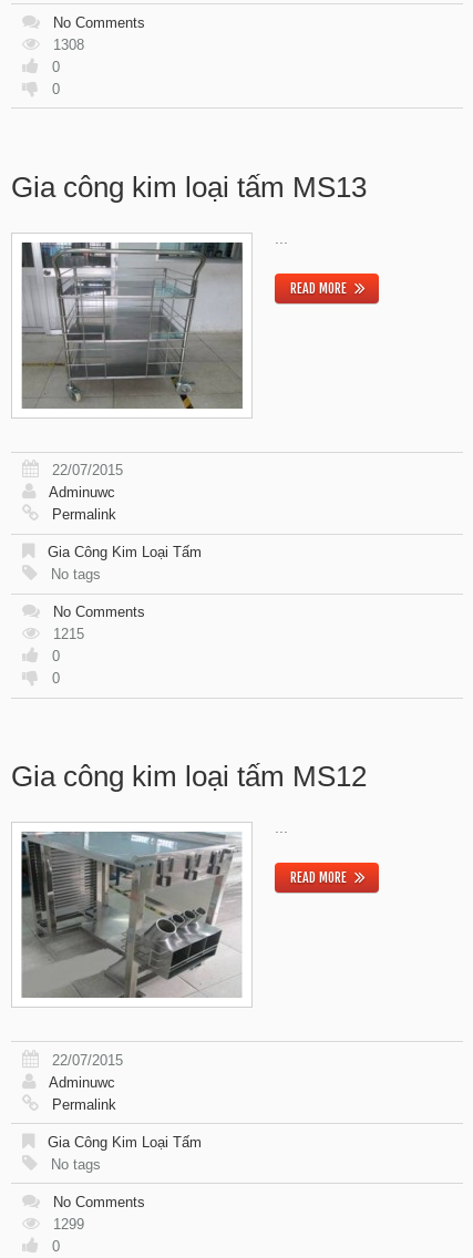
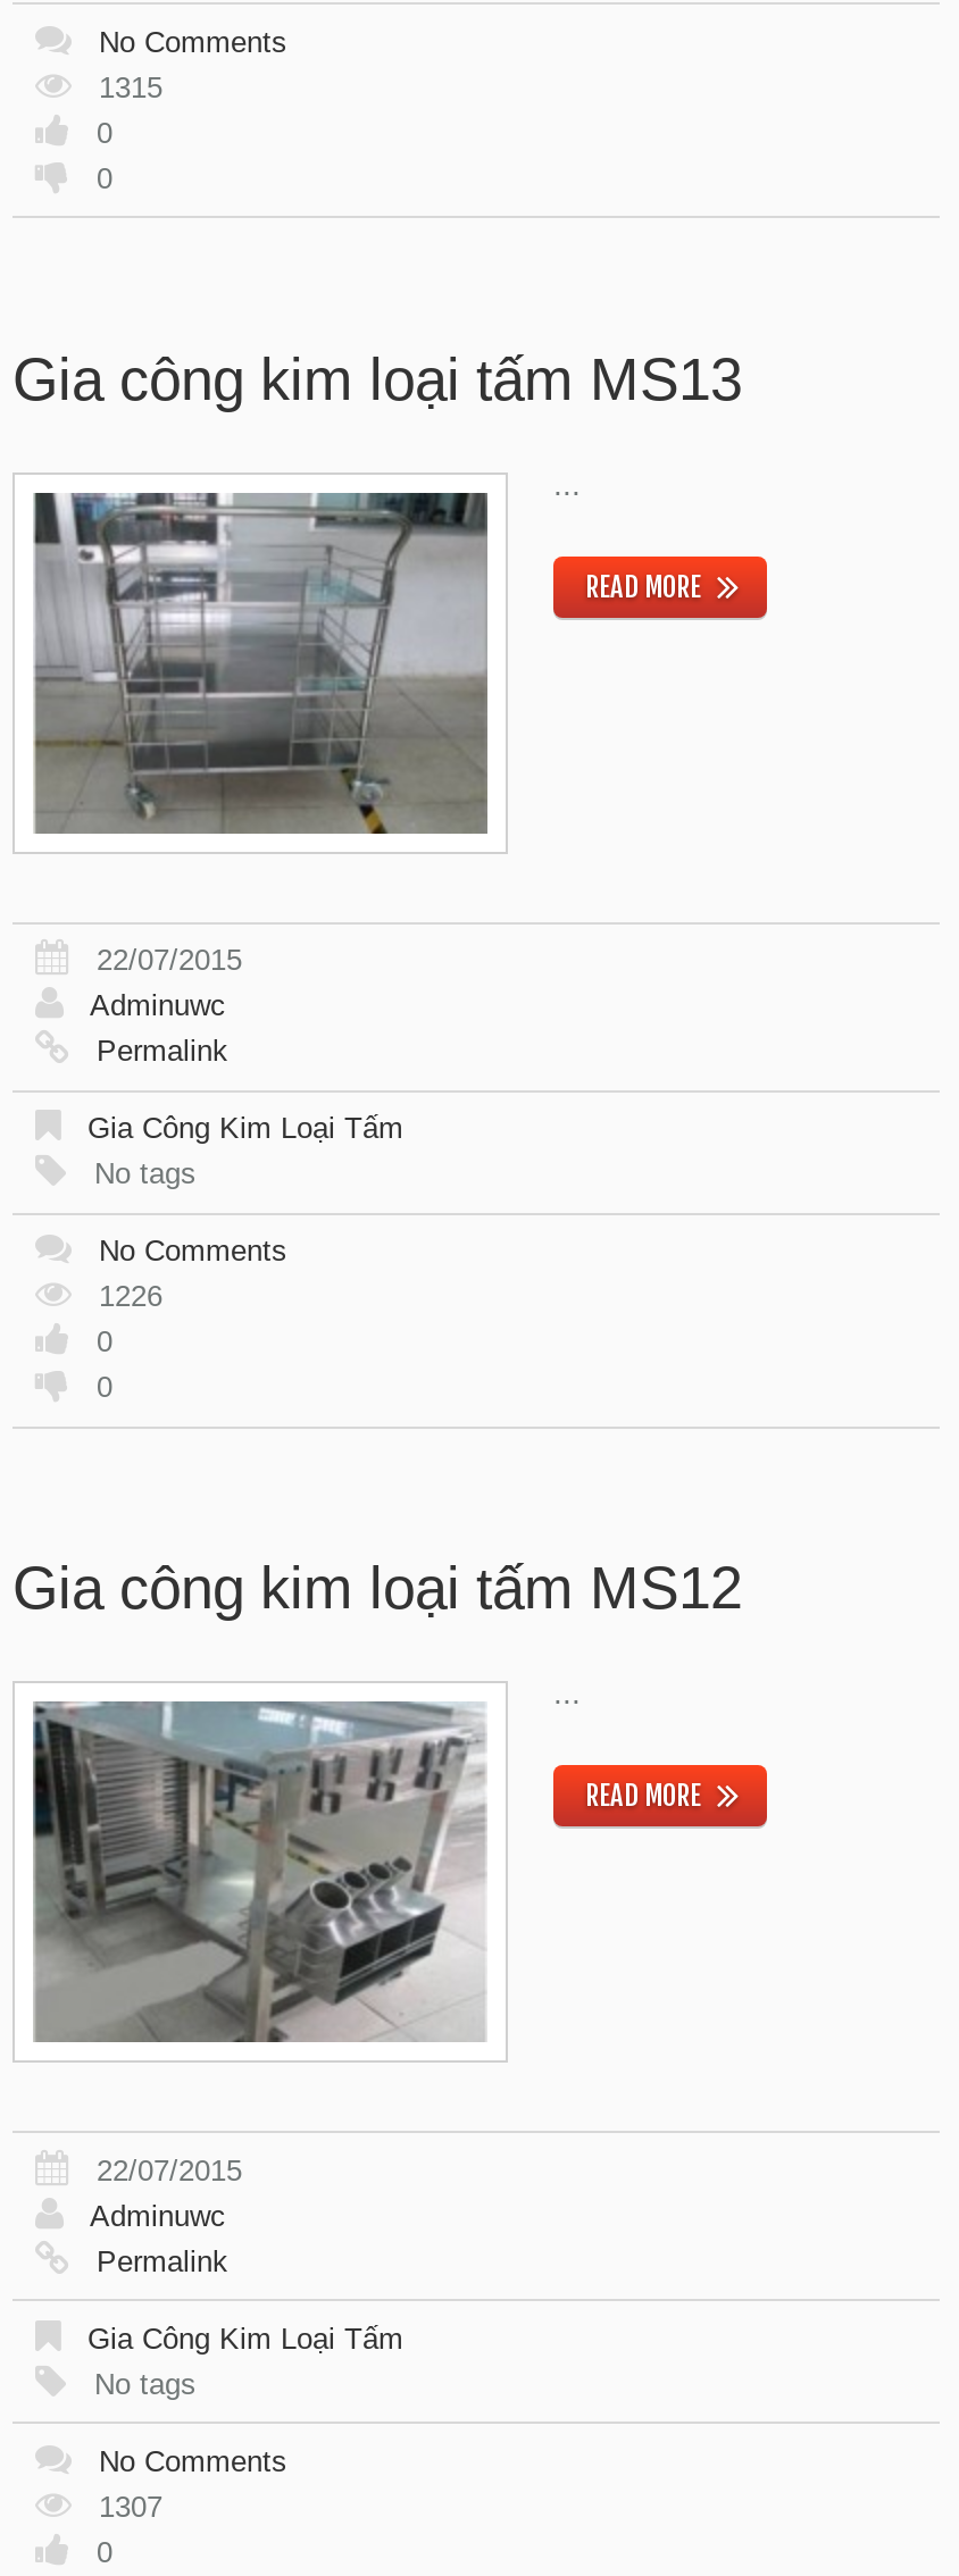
- 1308
+ 1315

- 1215
+ 1226

- 1299
+ 1307
